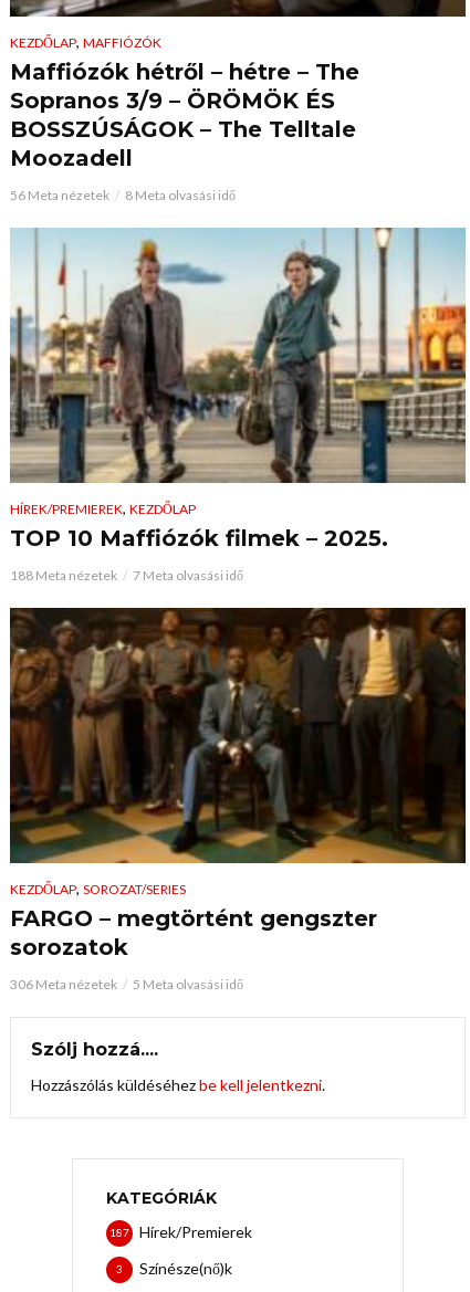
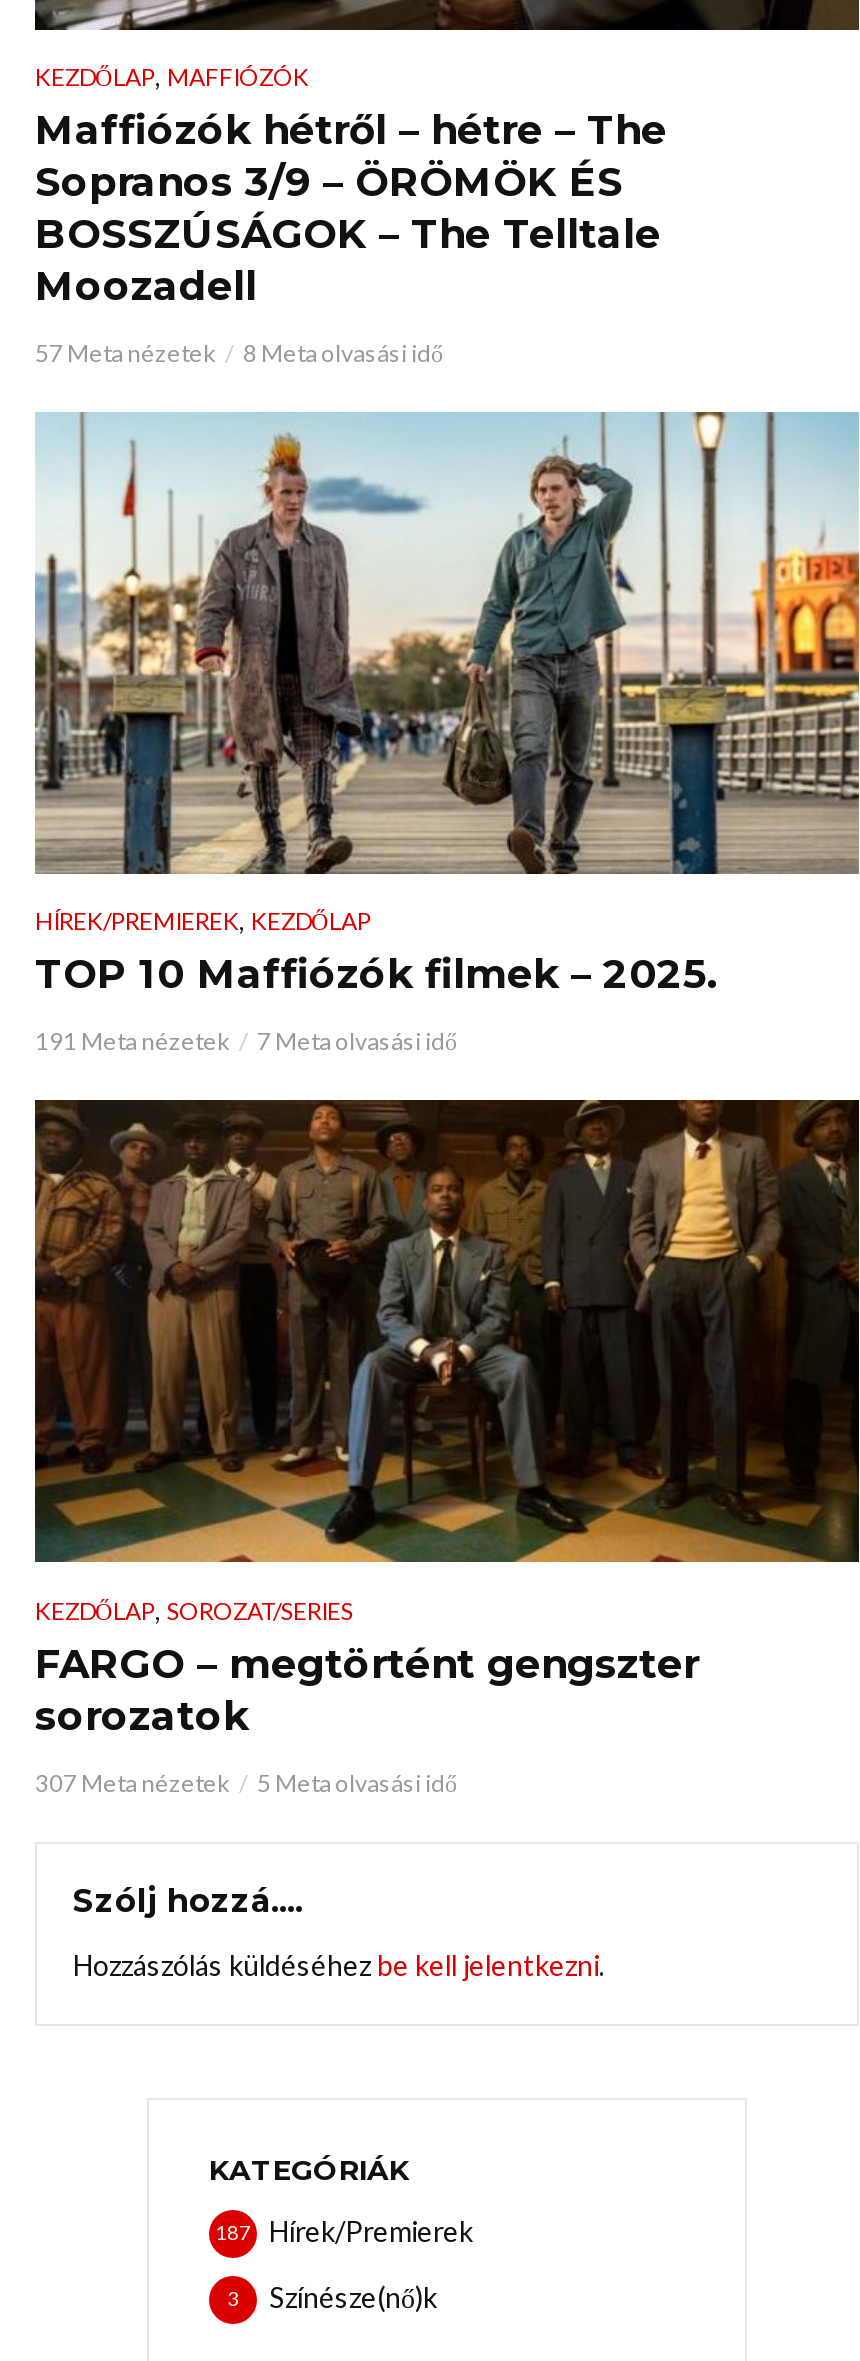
- 56 Meta nézetek 8 Meta olvasási idő
+ 57 Meta nézetek 8 Meta olvasási idő

- 188 Meta nézetek 7 Meta olvasási idő
+ 191 Meta nézetek 7 Meta olvasási idő

- 306 Meta nézetek 5 Meta olvasási idő
+ 307 Meta nézetek 5 Meta olvasási idő
